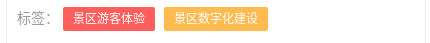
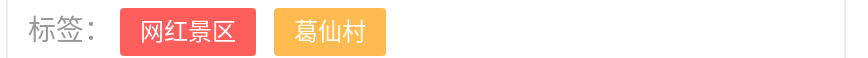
- 景区游客体验
- 景区数字化建设
+ 网红景区
+ 葛仙村
